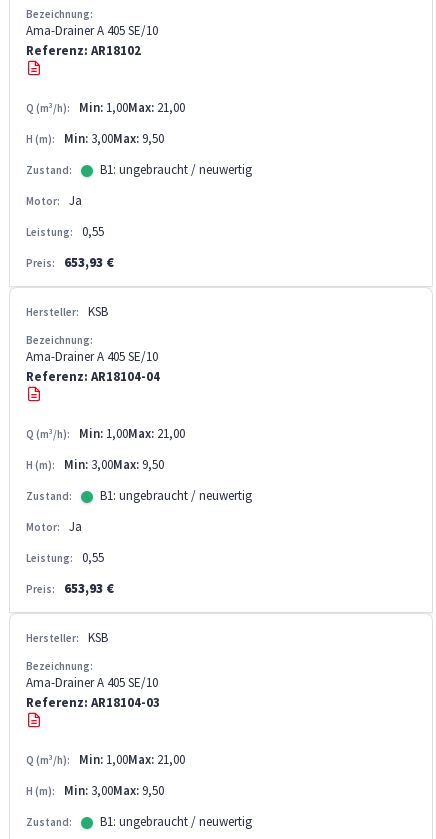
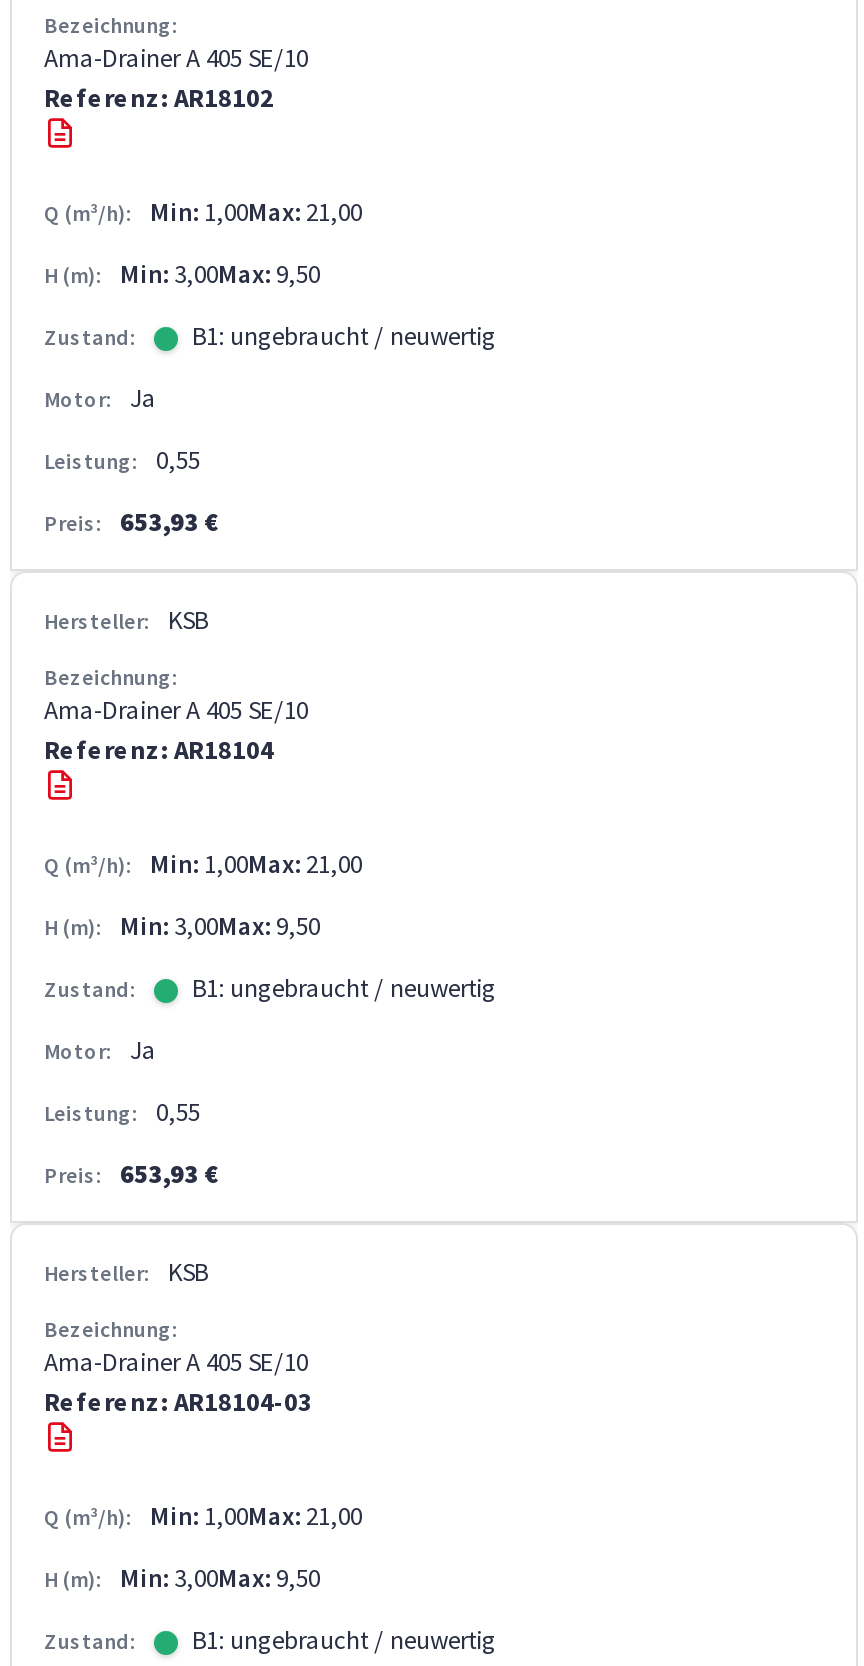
- Referenz: AR18104-04
+ Referenz: AR18104
